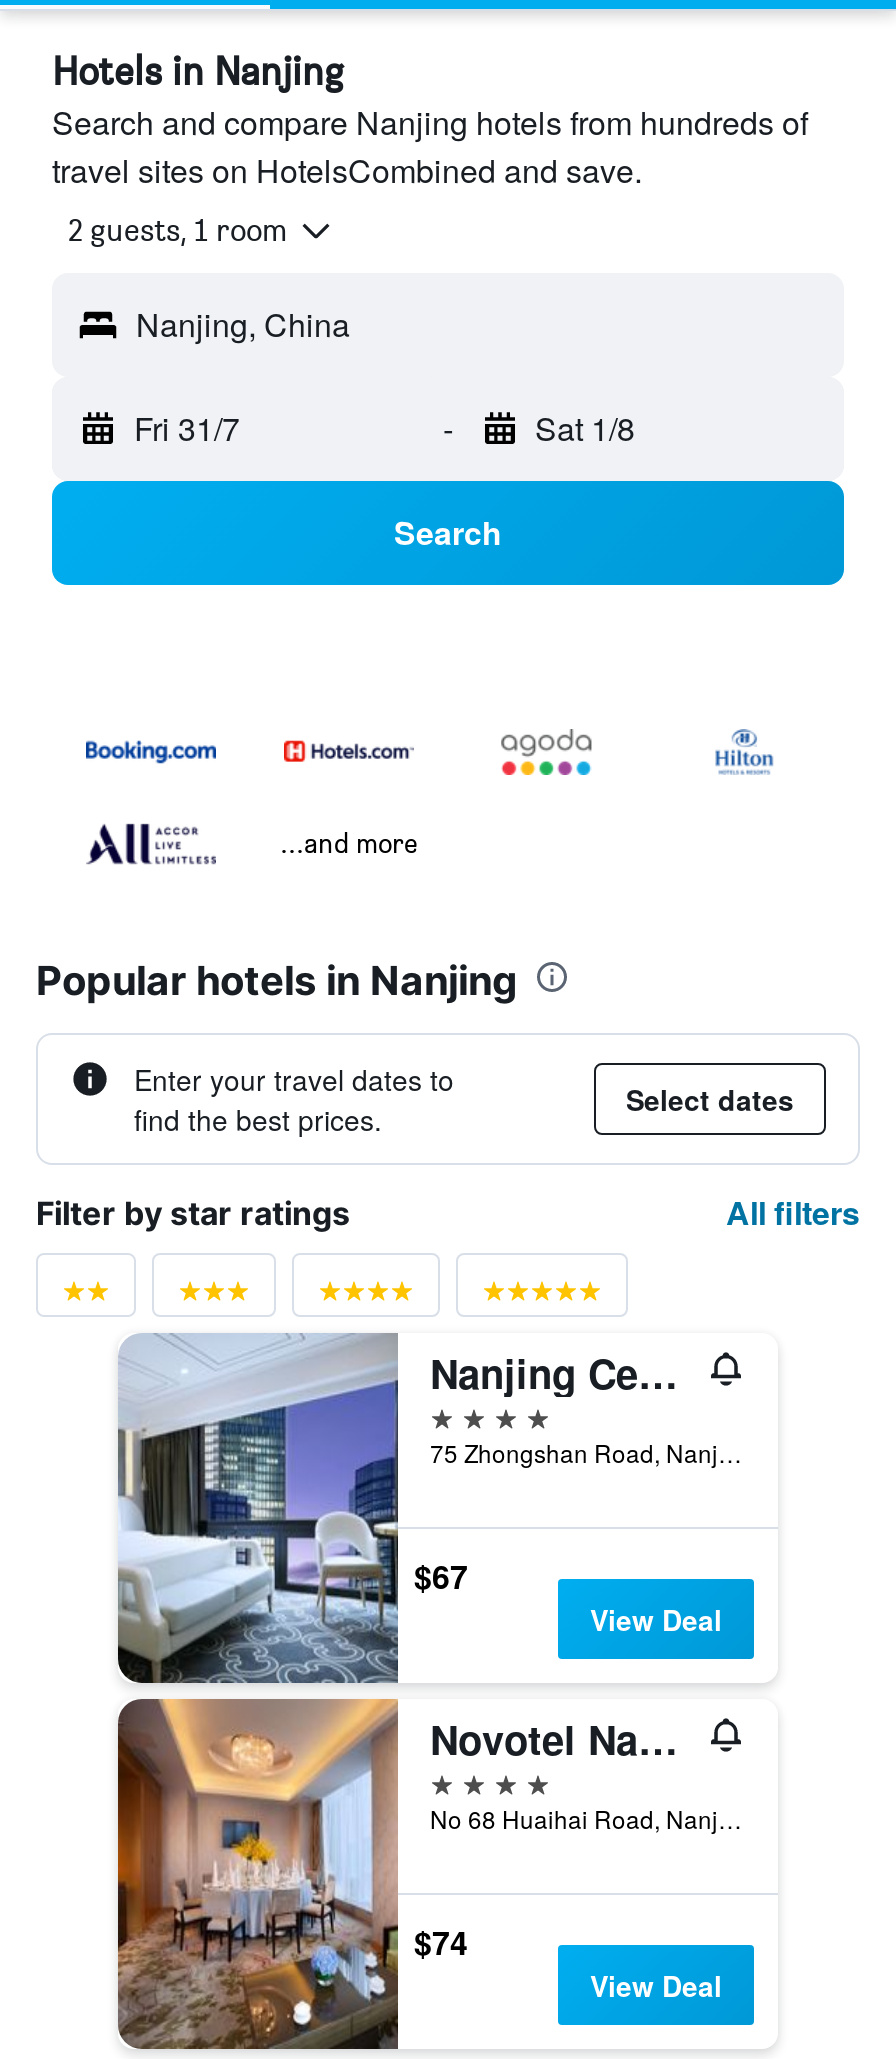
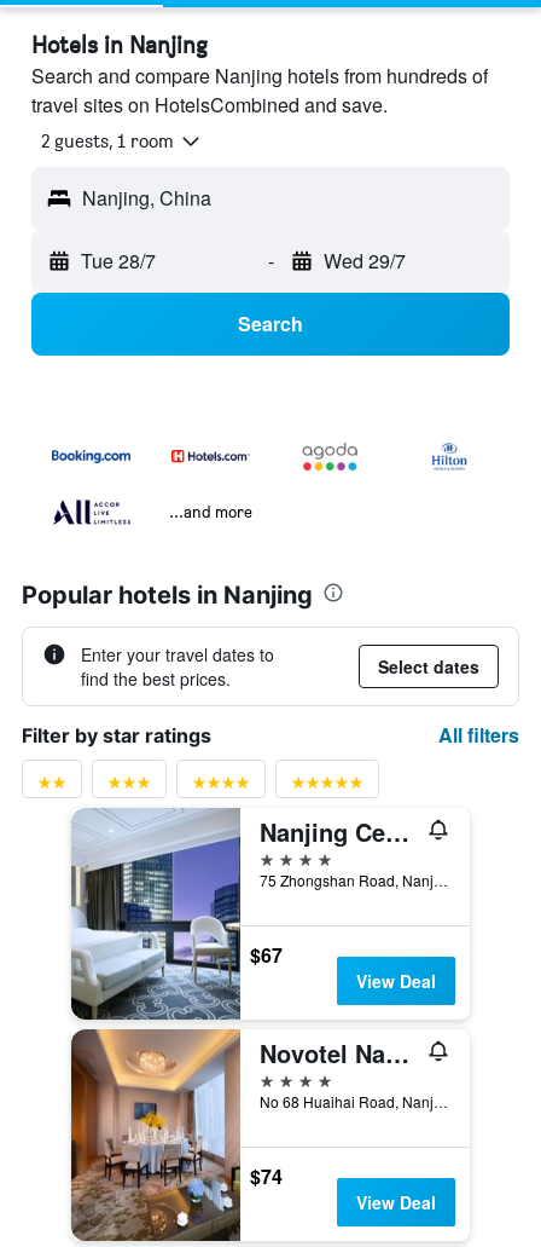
- Fri 31/7
+ Tue 28/7

- Sat 1/8
+ Wed 29/7
